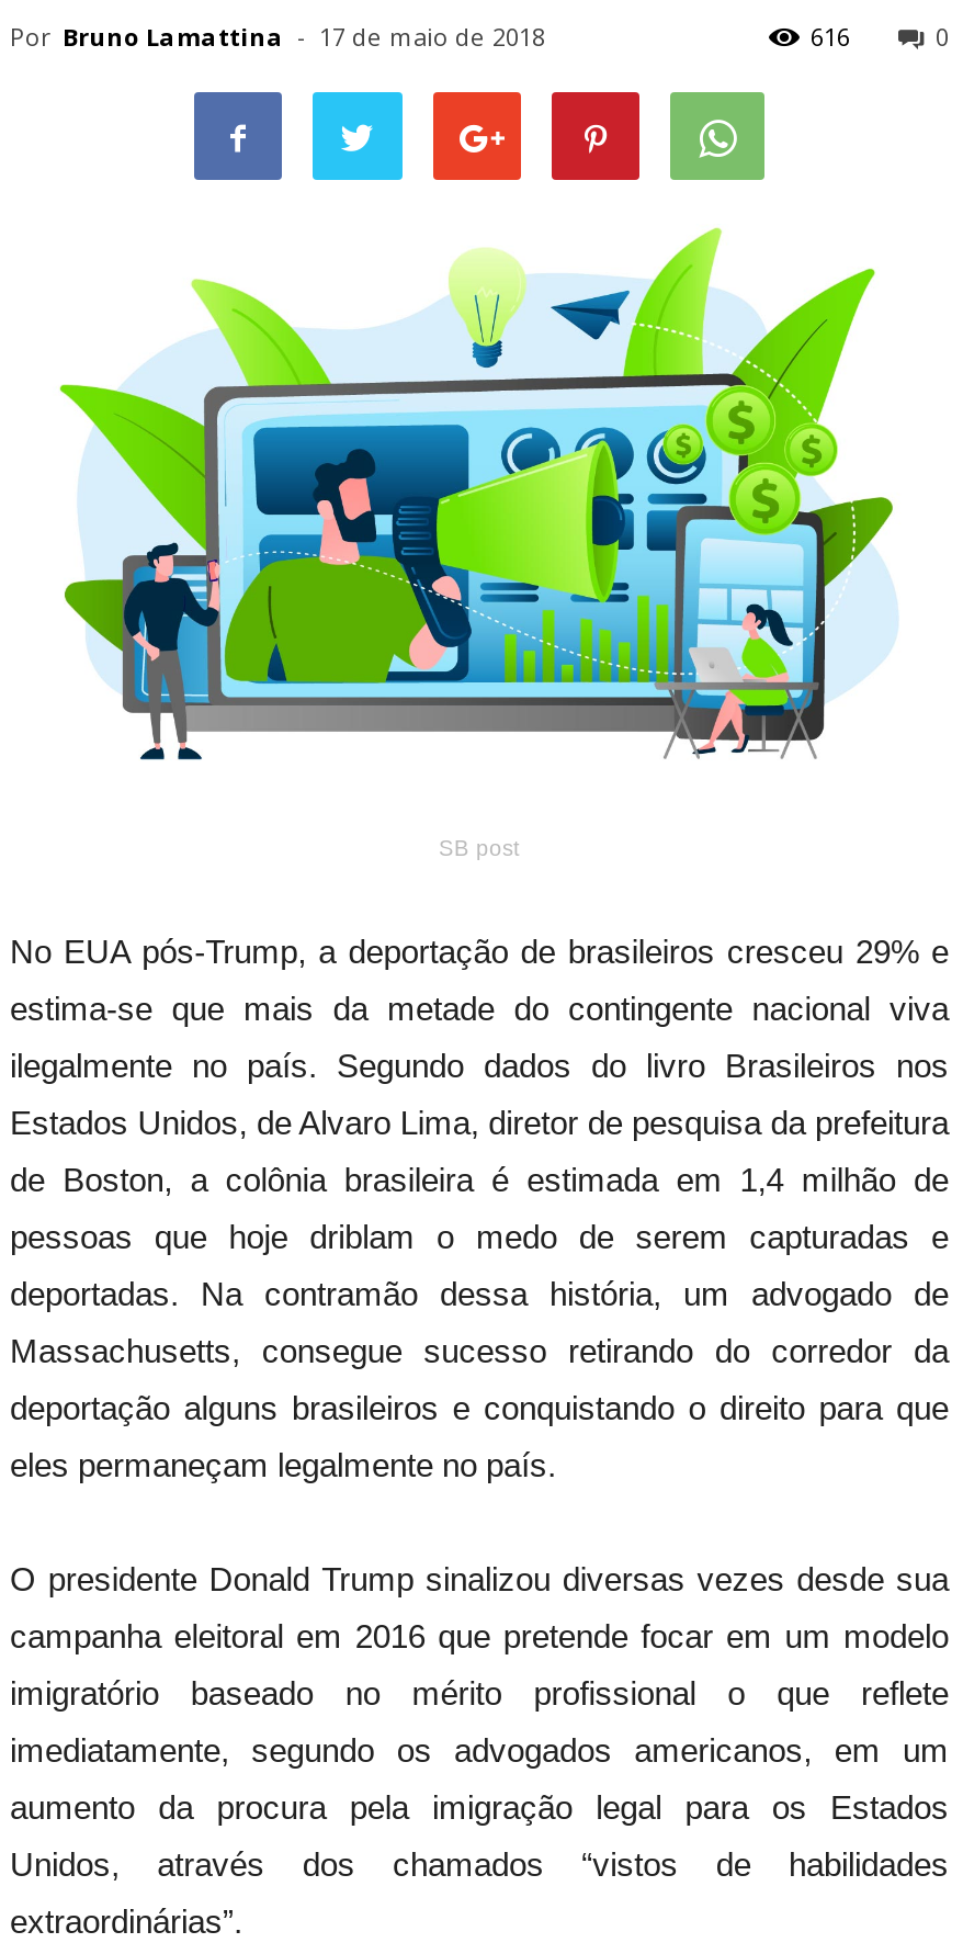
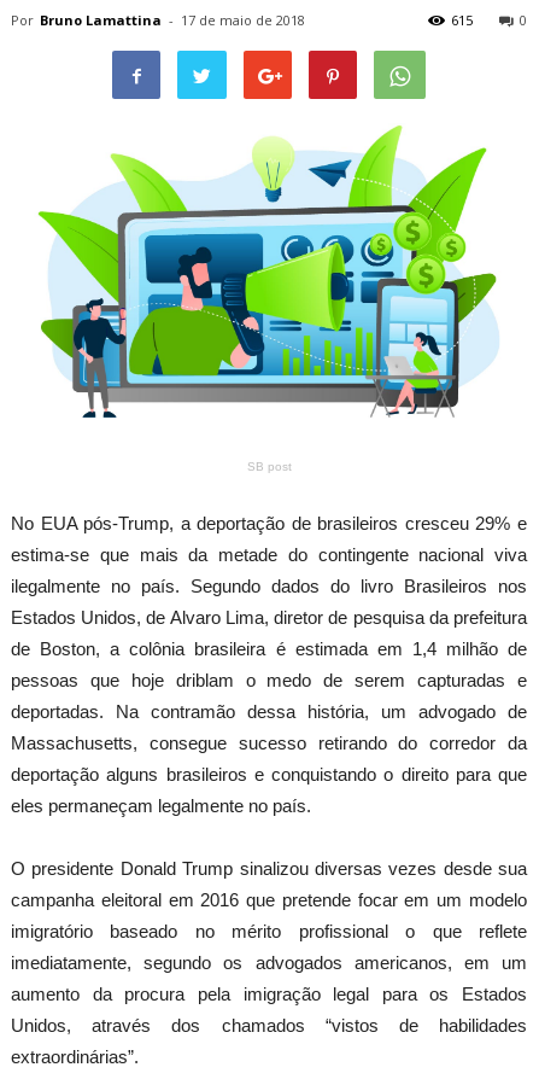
- 616
+ 615
